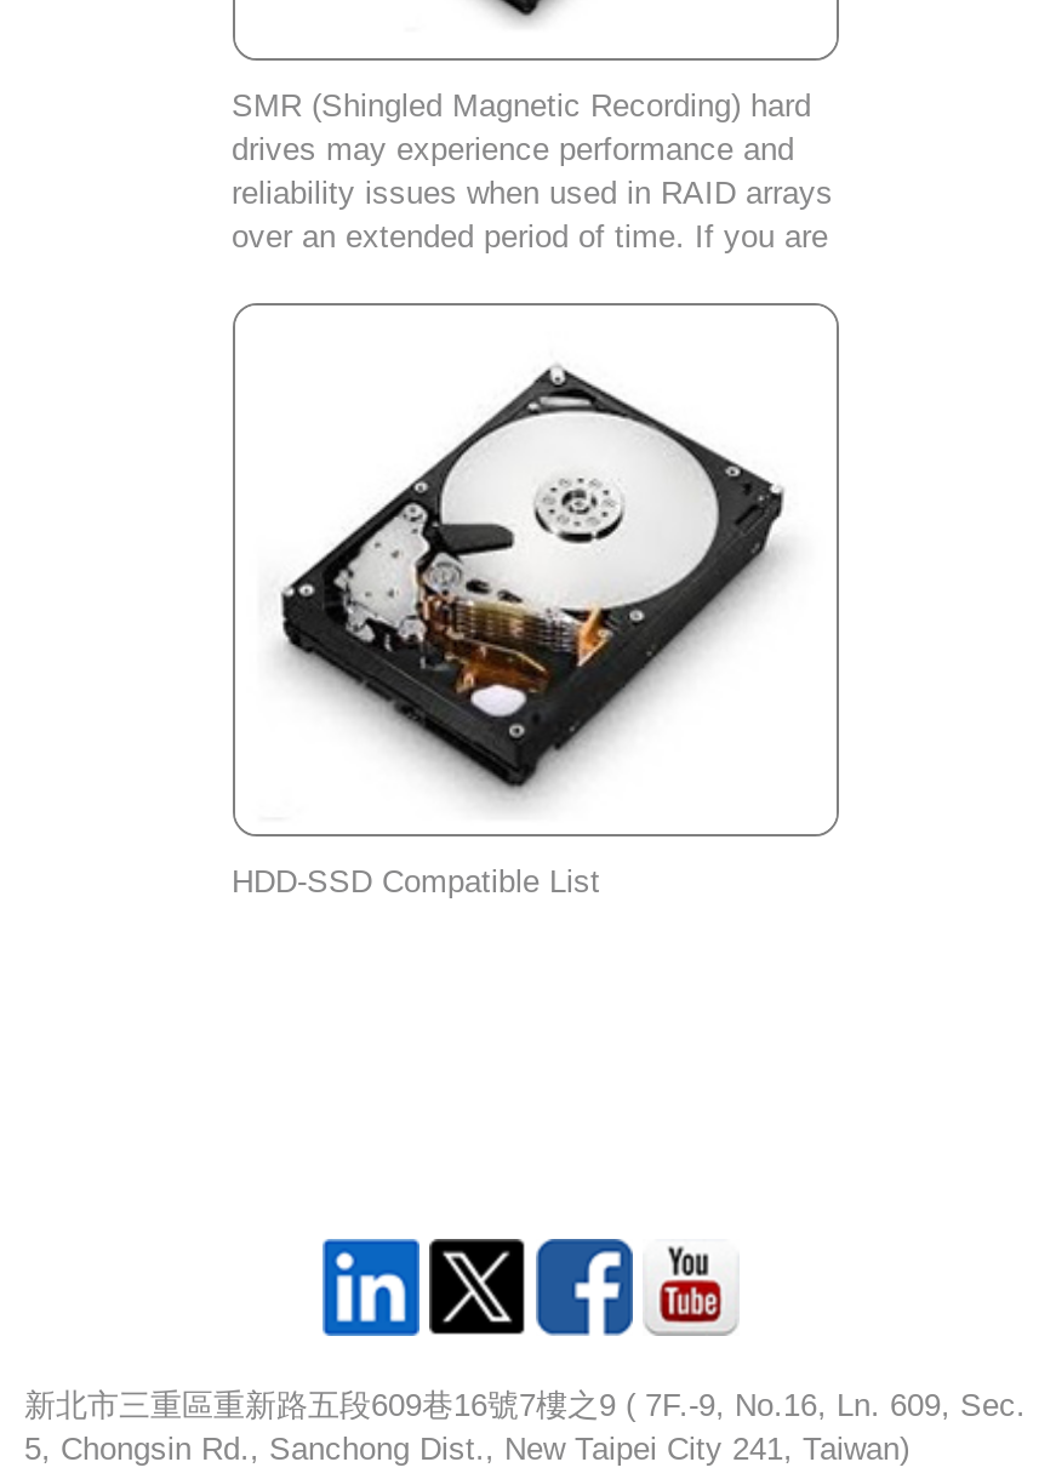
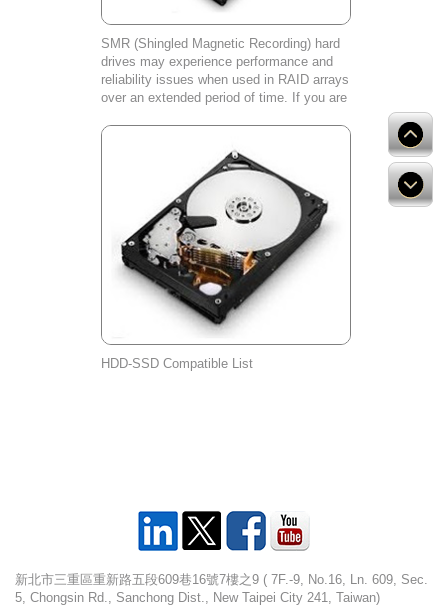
+ [image]

+ [image]
